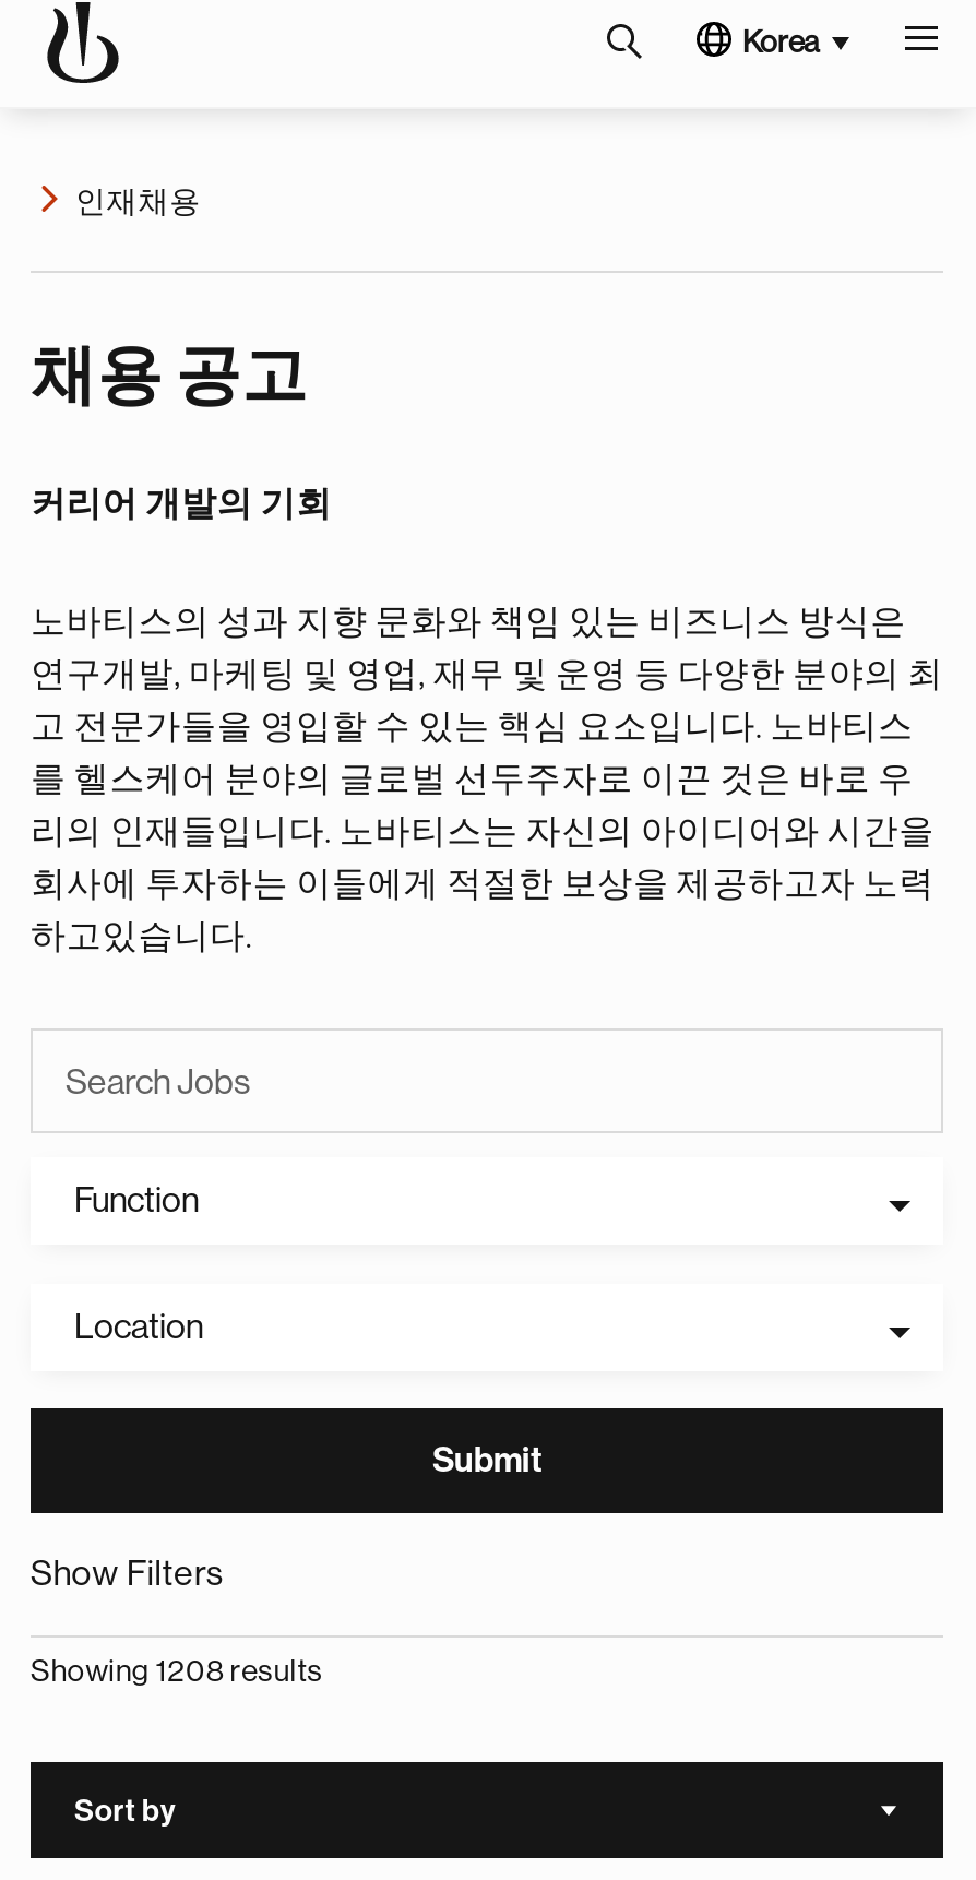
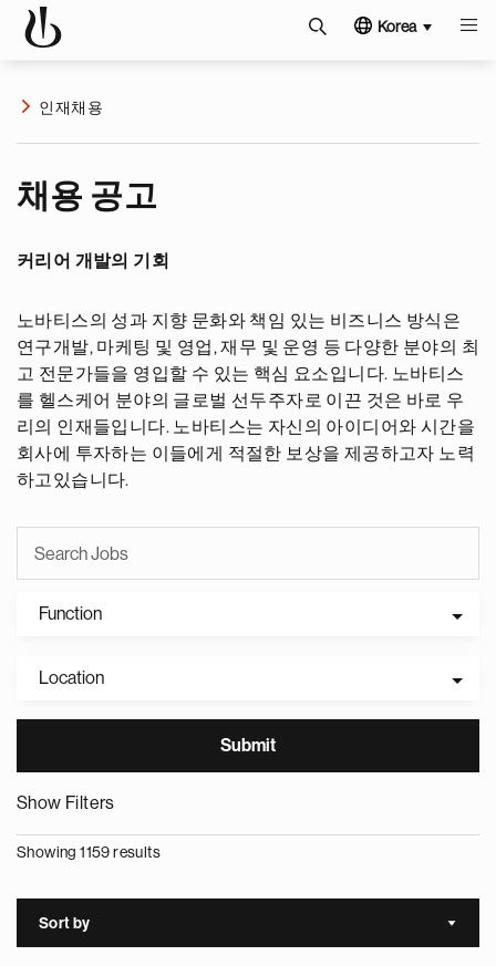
- Showing 1208 results
+ Showing 1159 results
